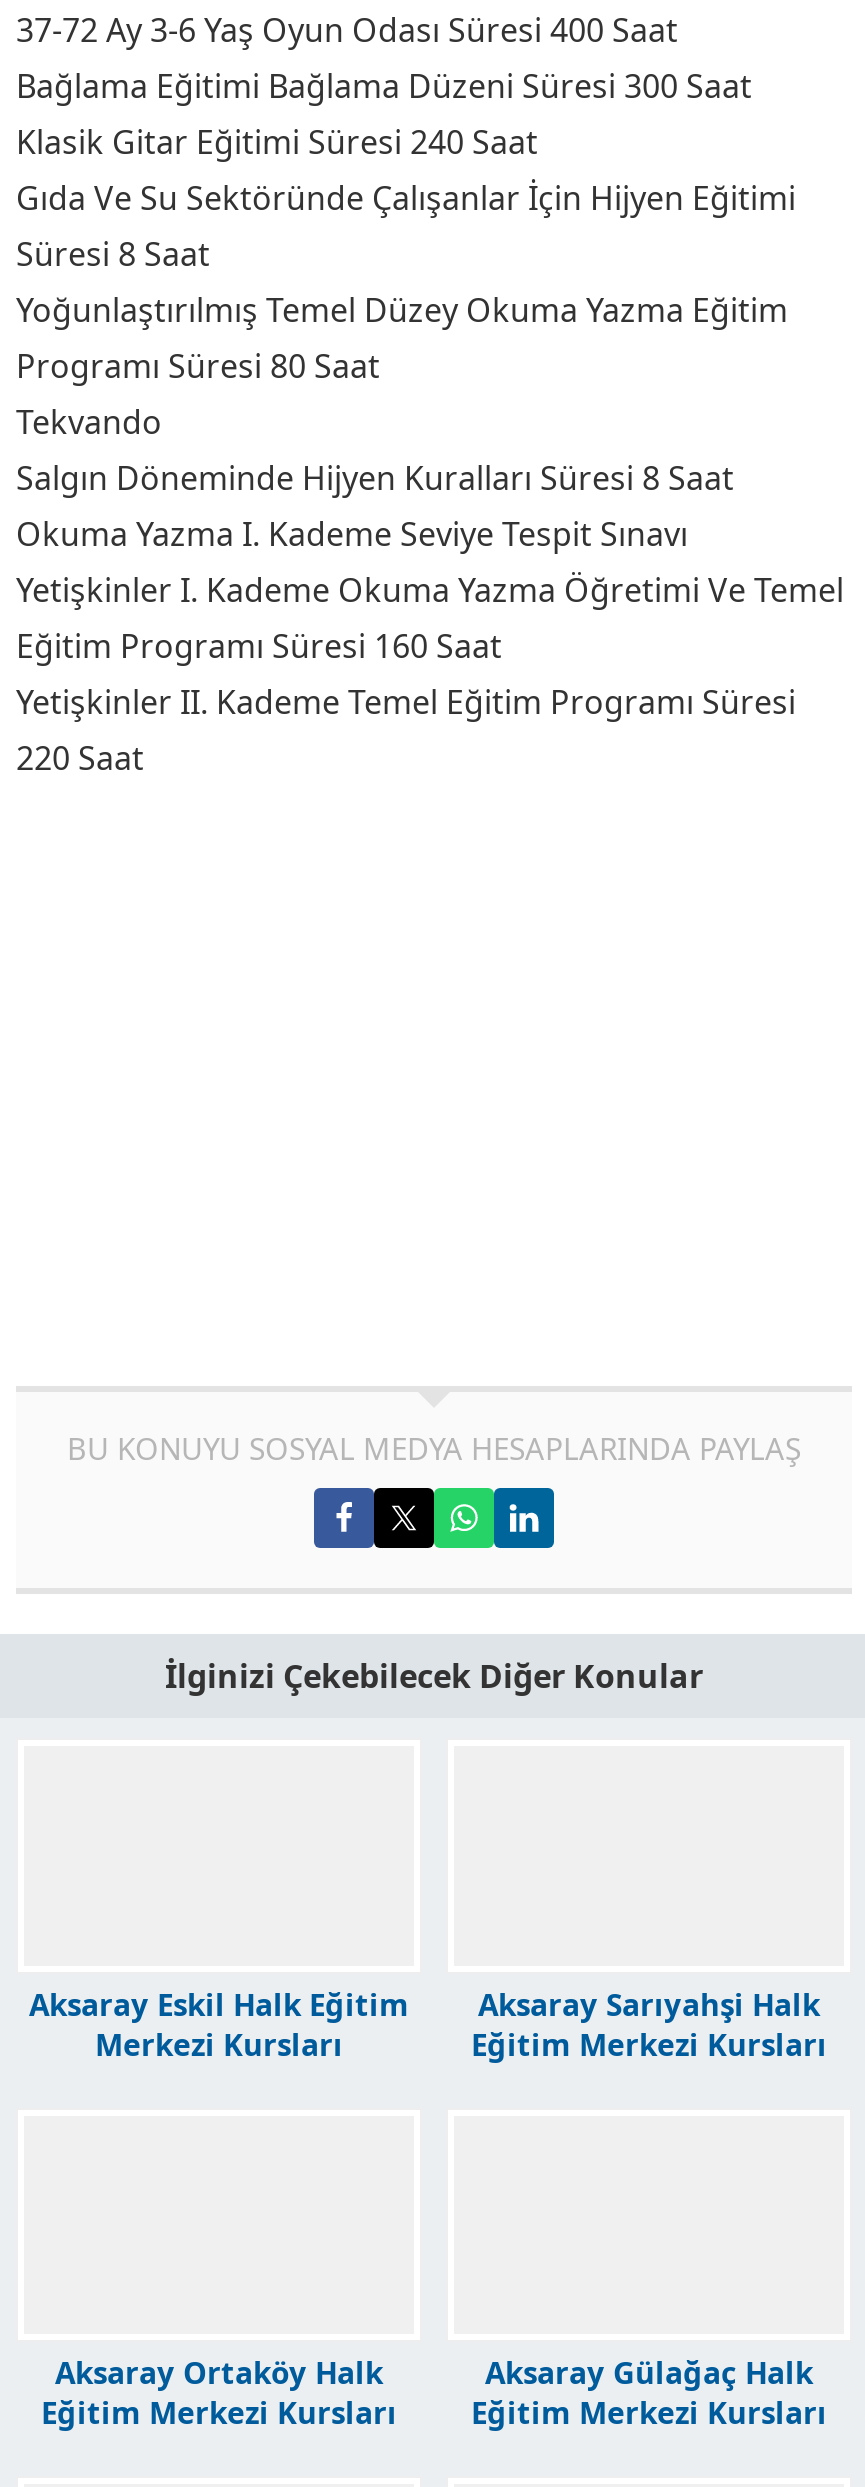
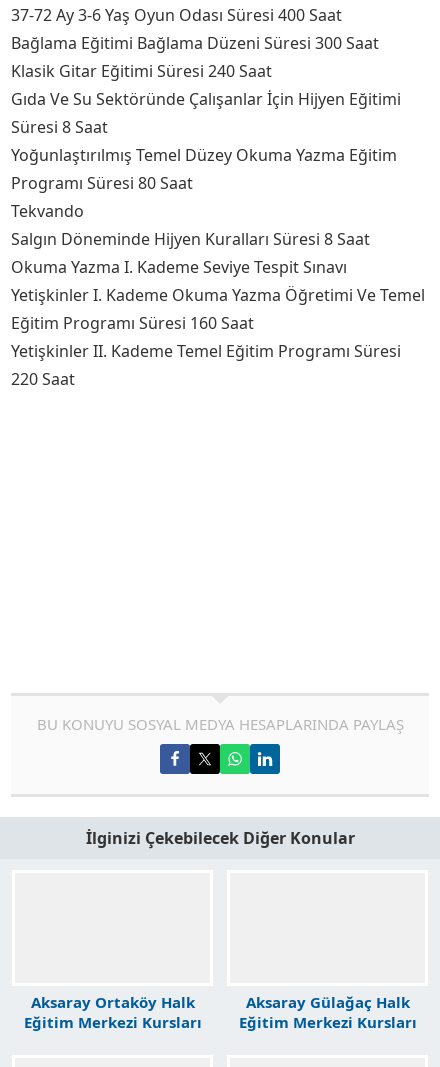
- Aksaray Eskil Halk Eğitim
- Merkezi Kursları

- Aksaray Sarıyahşi Halk
- Eğitim Merkezi Kursları
